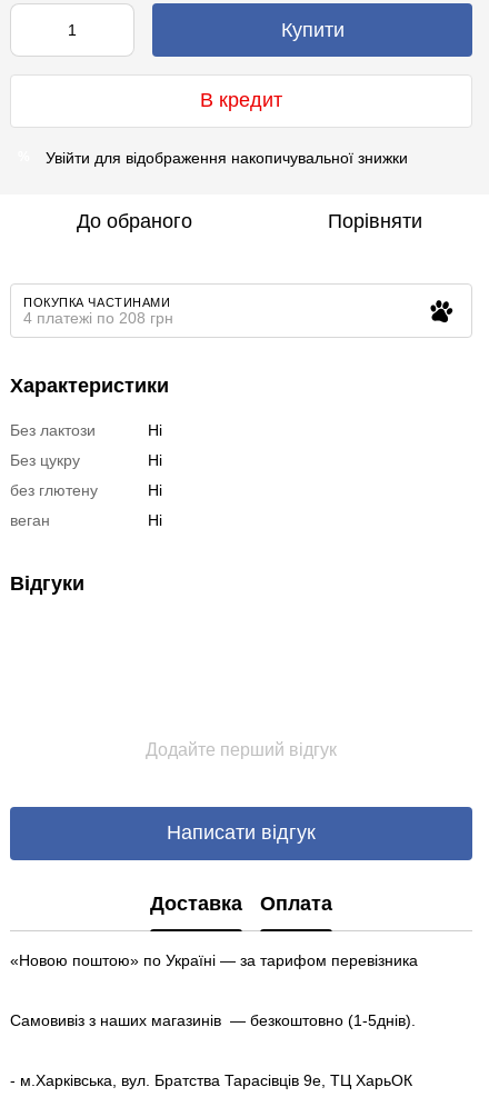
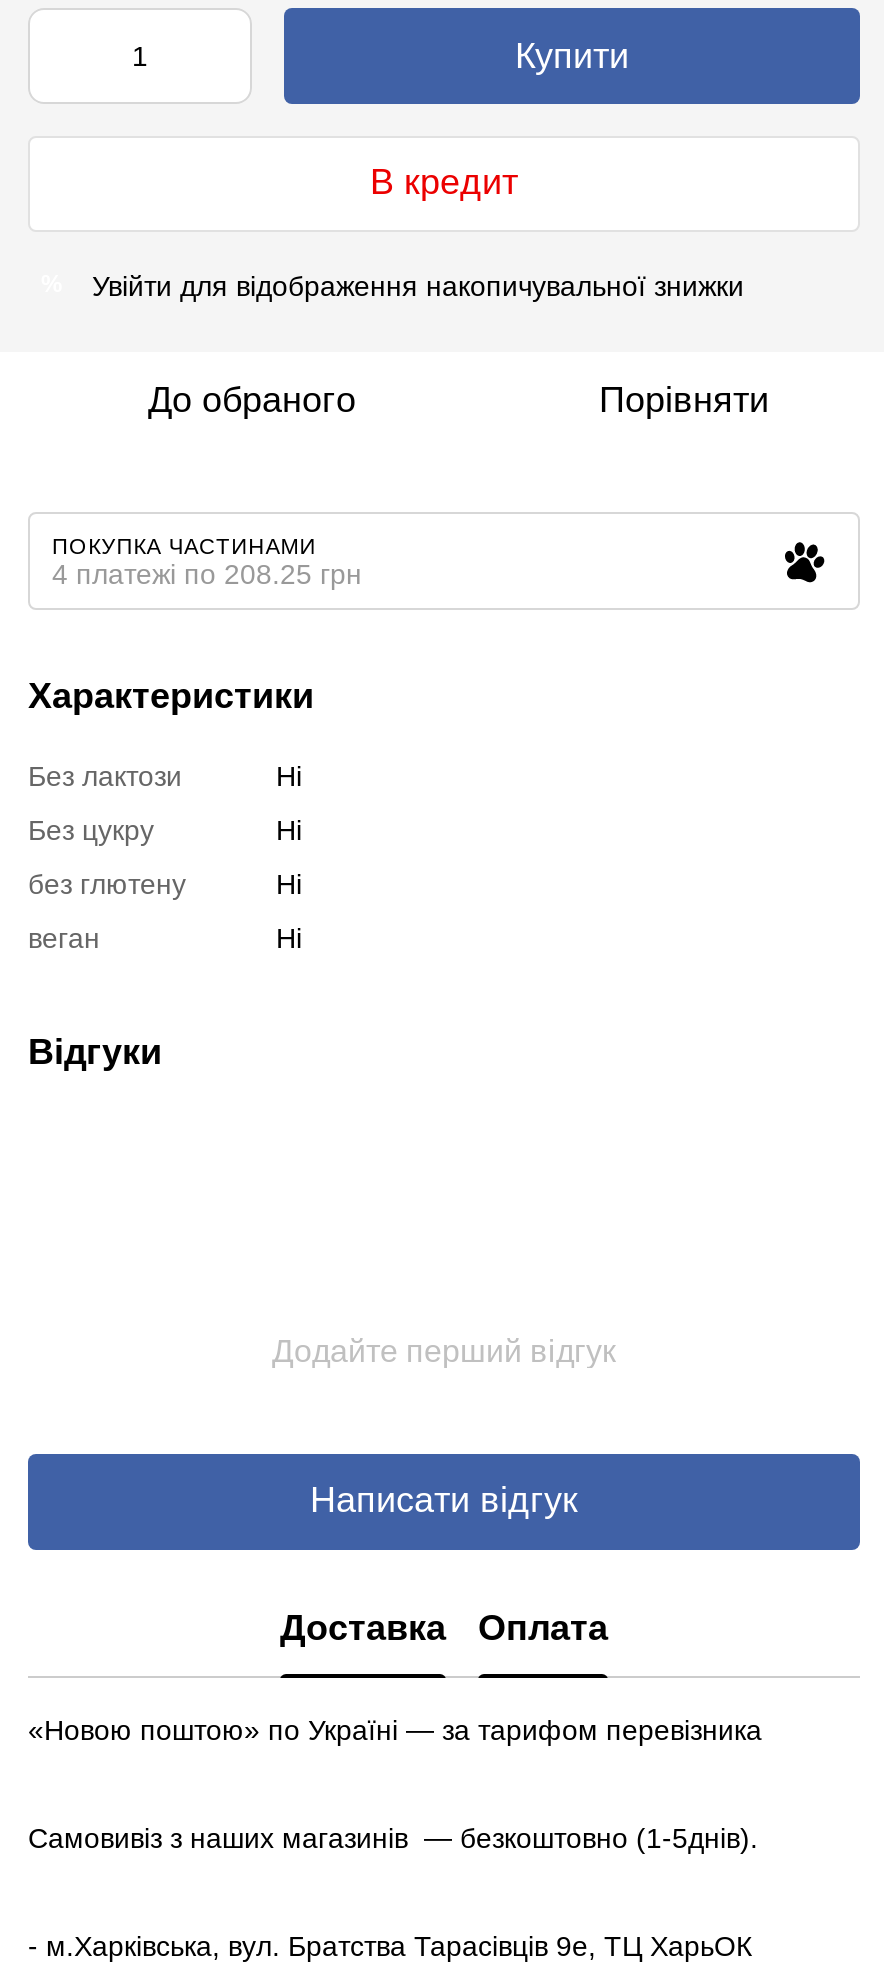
- 4 платежі по 208 грн
+ 4 платежі по 208.25 грн
